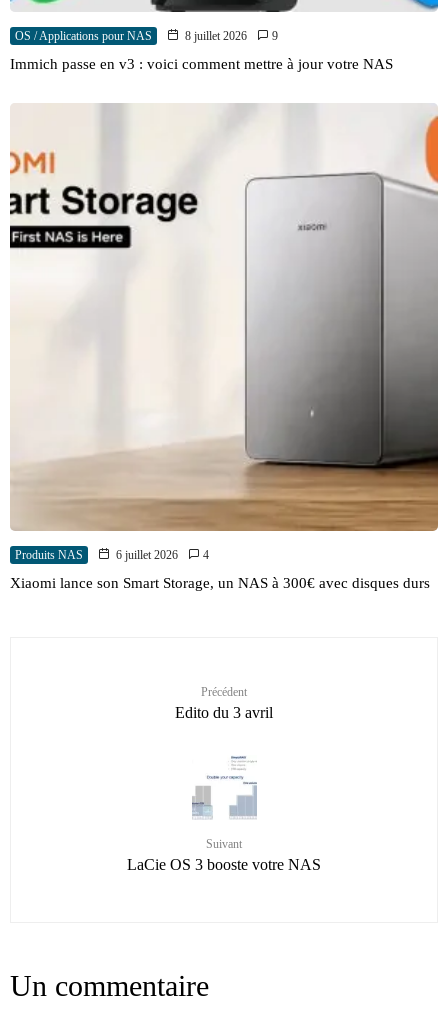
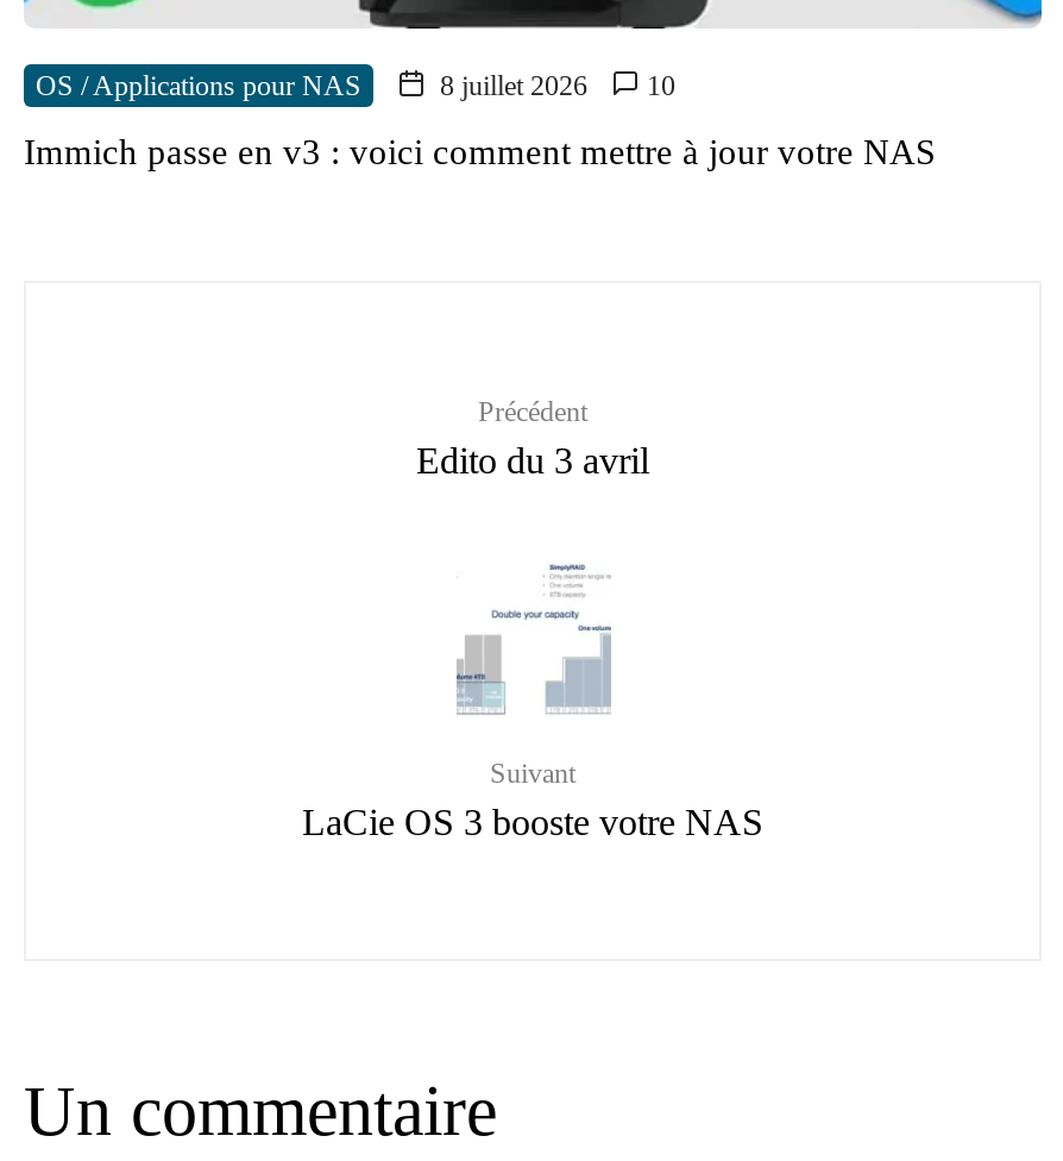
- 8 juillet 2026 9
+ 8 juillet 2026 10

- [image]
- Produits NAS
- 6 juillet 2026
- 4
- Xiaomi lance son Smart Storage, un NAS à 300€ avec disques durs
